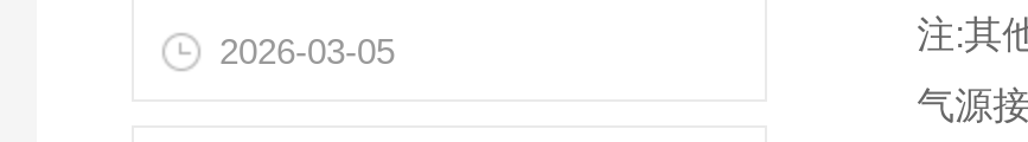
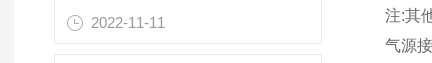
- 2026-03-05
+ 2022-11-11
